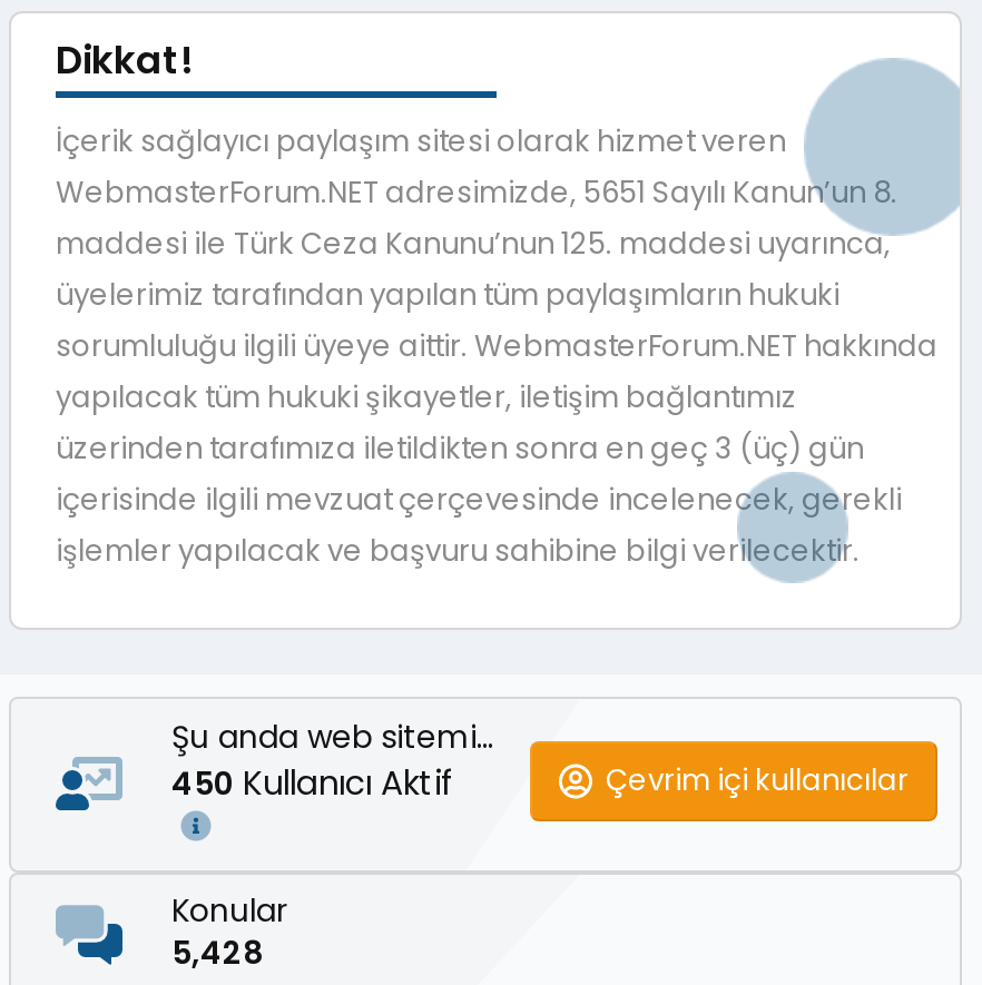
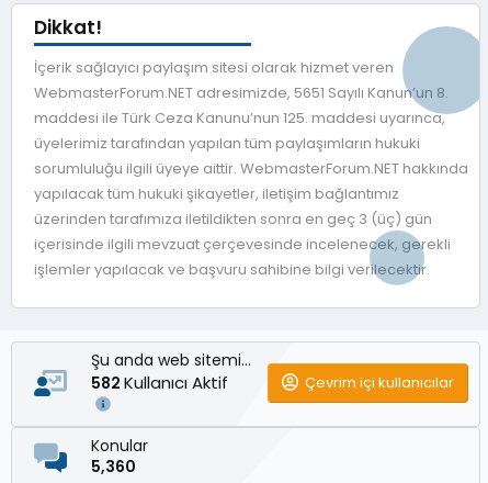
- 450 Kullanıcı Aktif
+ 582 Kullanıcı Aktif

- 5,428
+ 5,360
